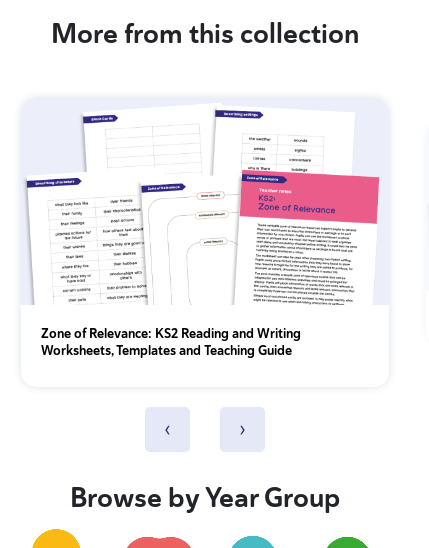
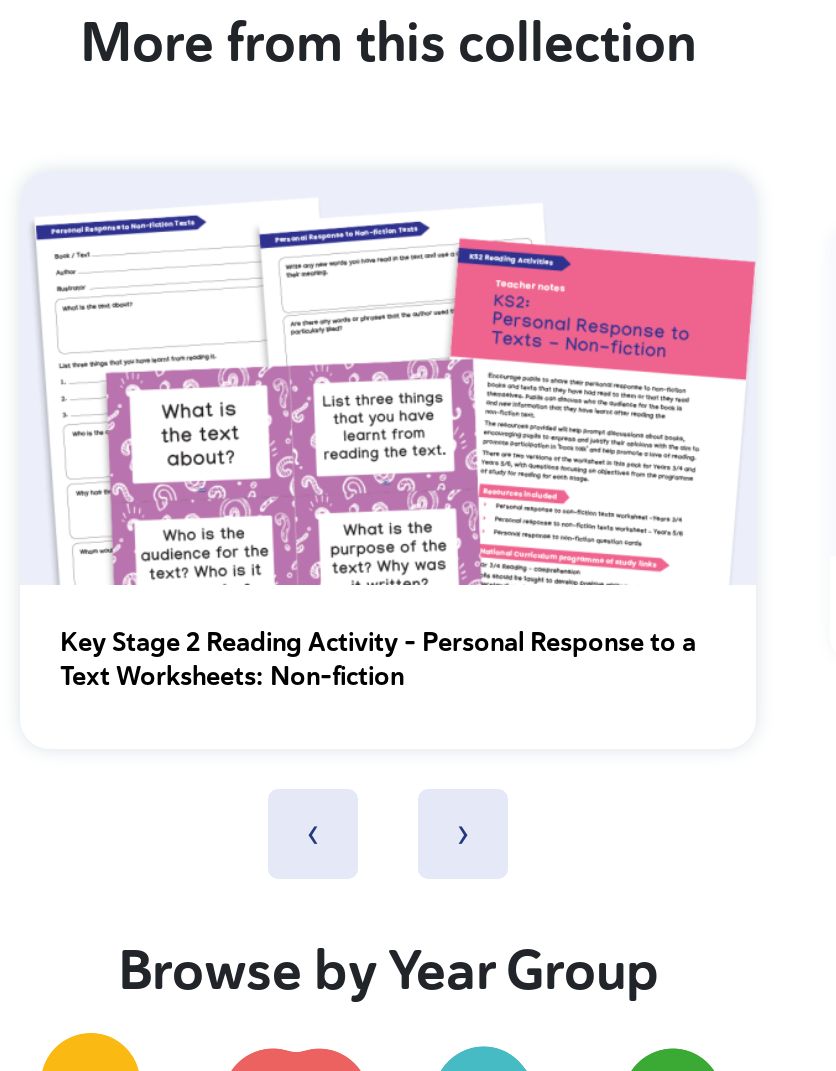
- [image]
- Zone of Relevance: KS2 Reading and Writing
- Worksheets, Templates and Teaching Guide
+ [image]
+ Key Stage 2 Reading Activity - Personal Response to a
+ Text Worksheets: Non-fiction
